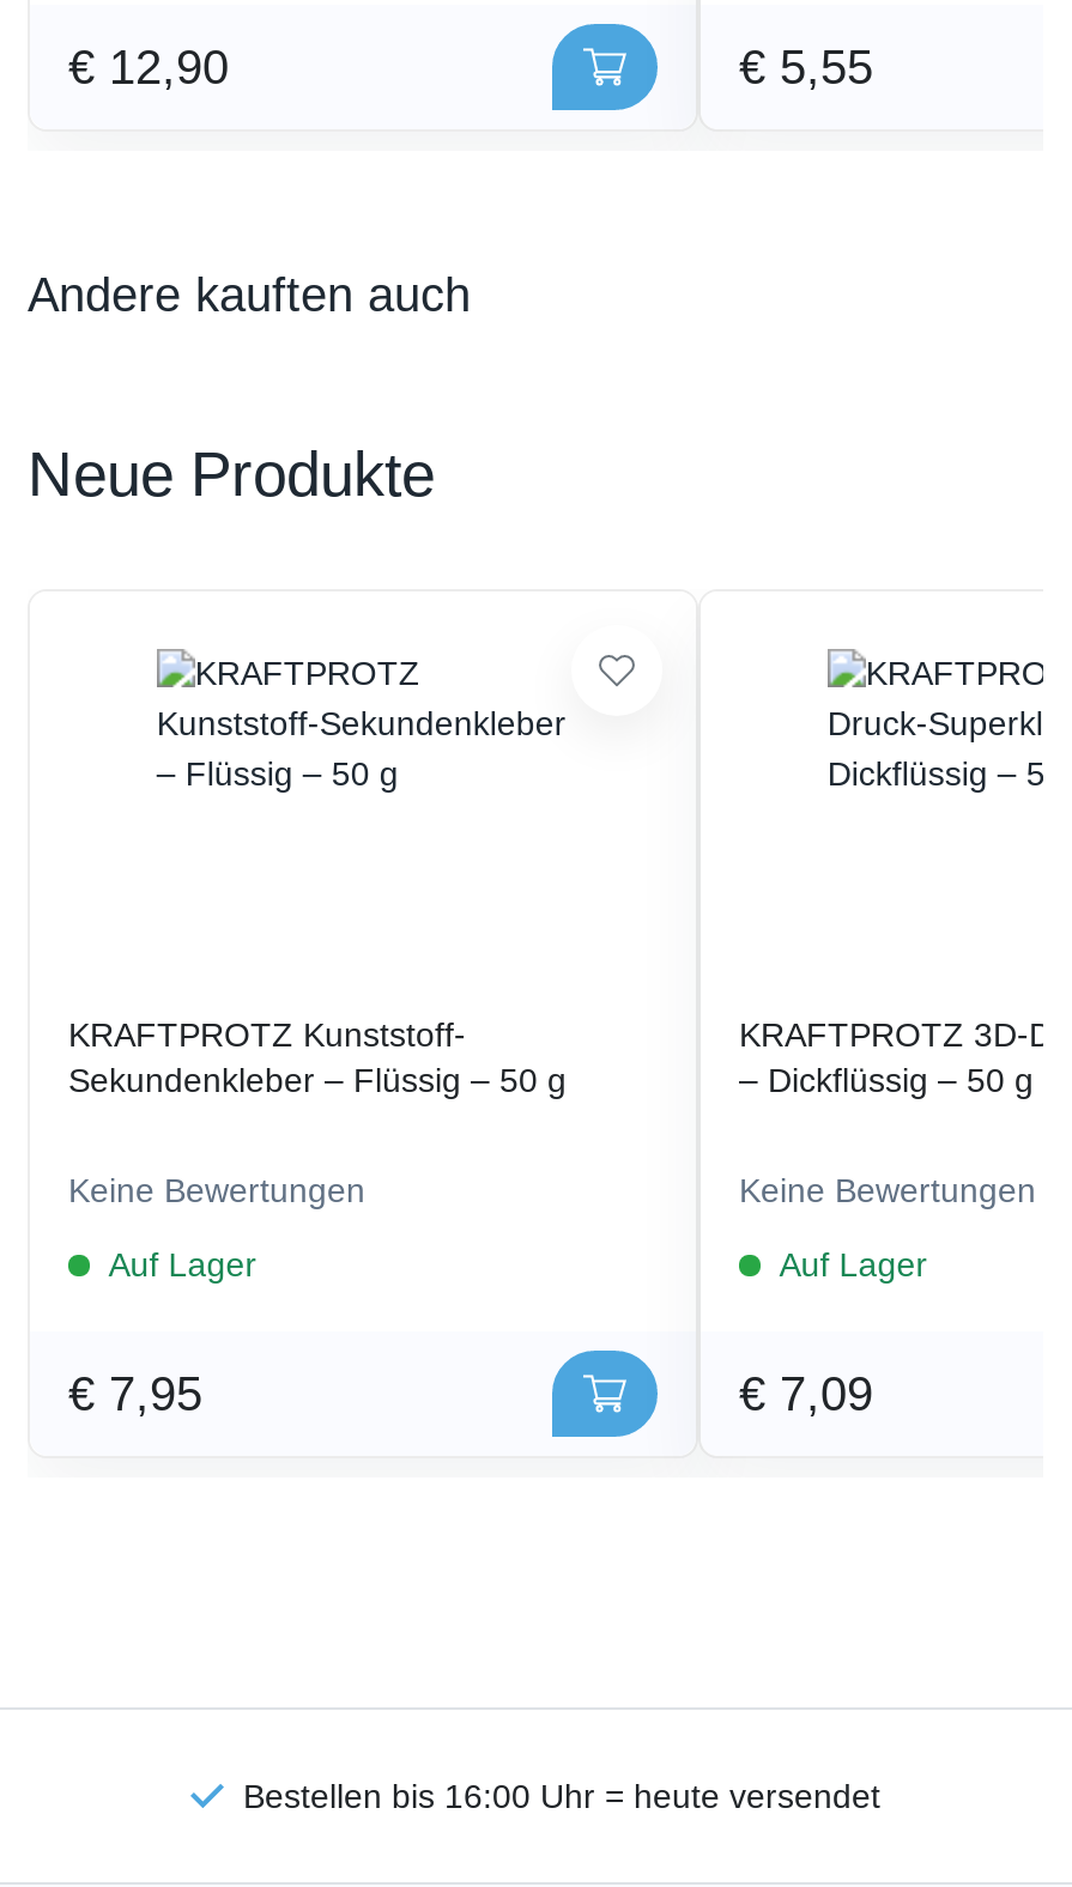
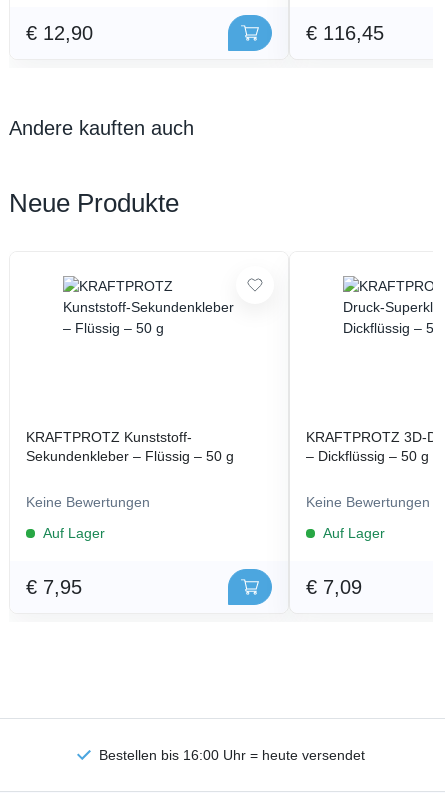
- € 5,55
+ € 116,45
